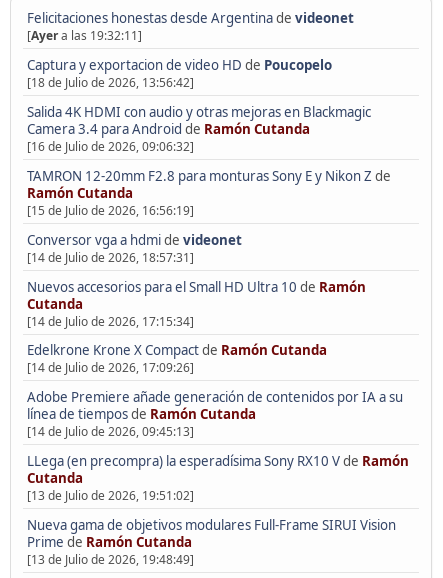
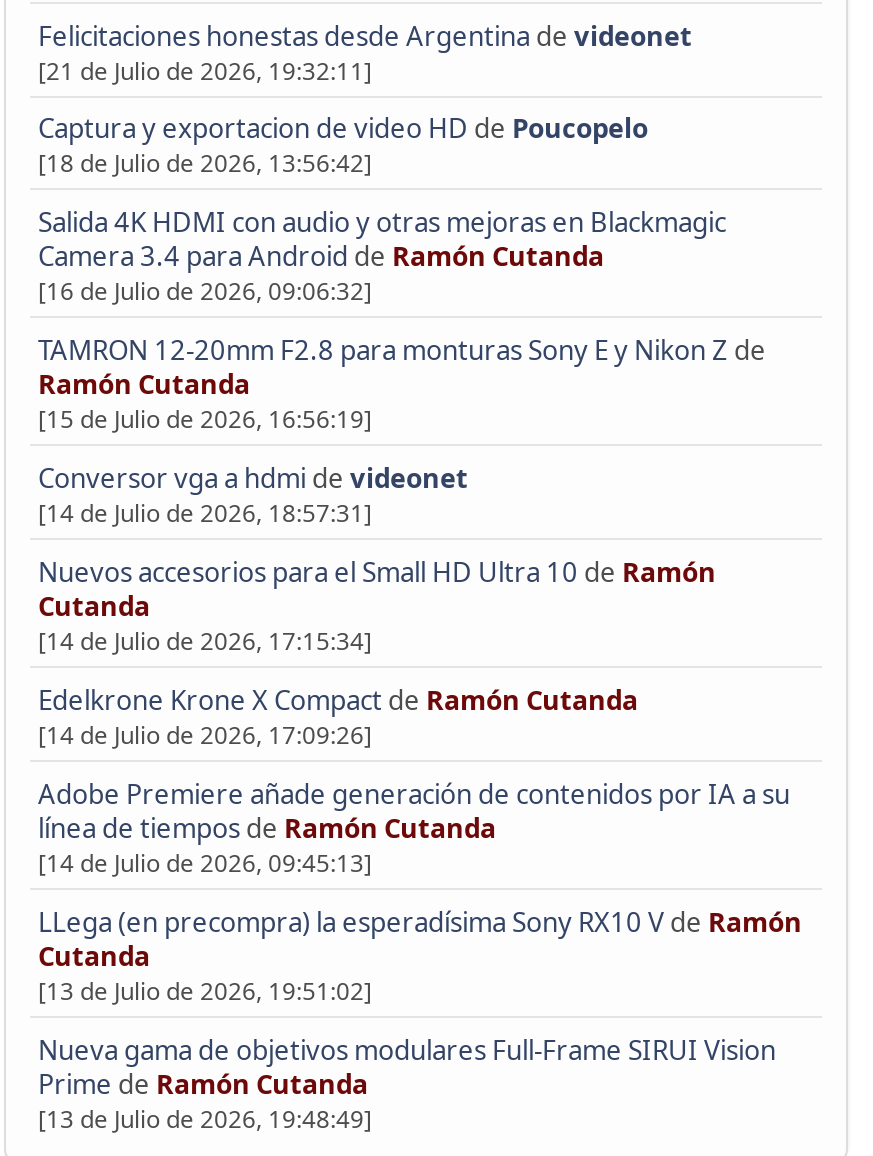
- [Ayer a las 19:32:11]
+ [21 de Julio de 2026, 19:32:11]
